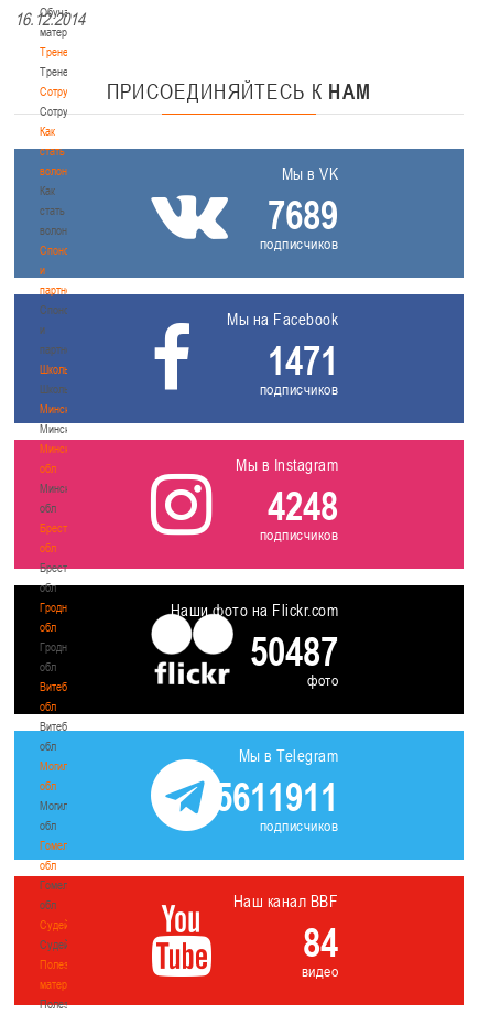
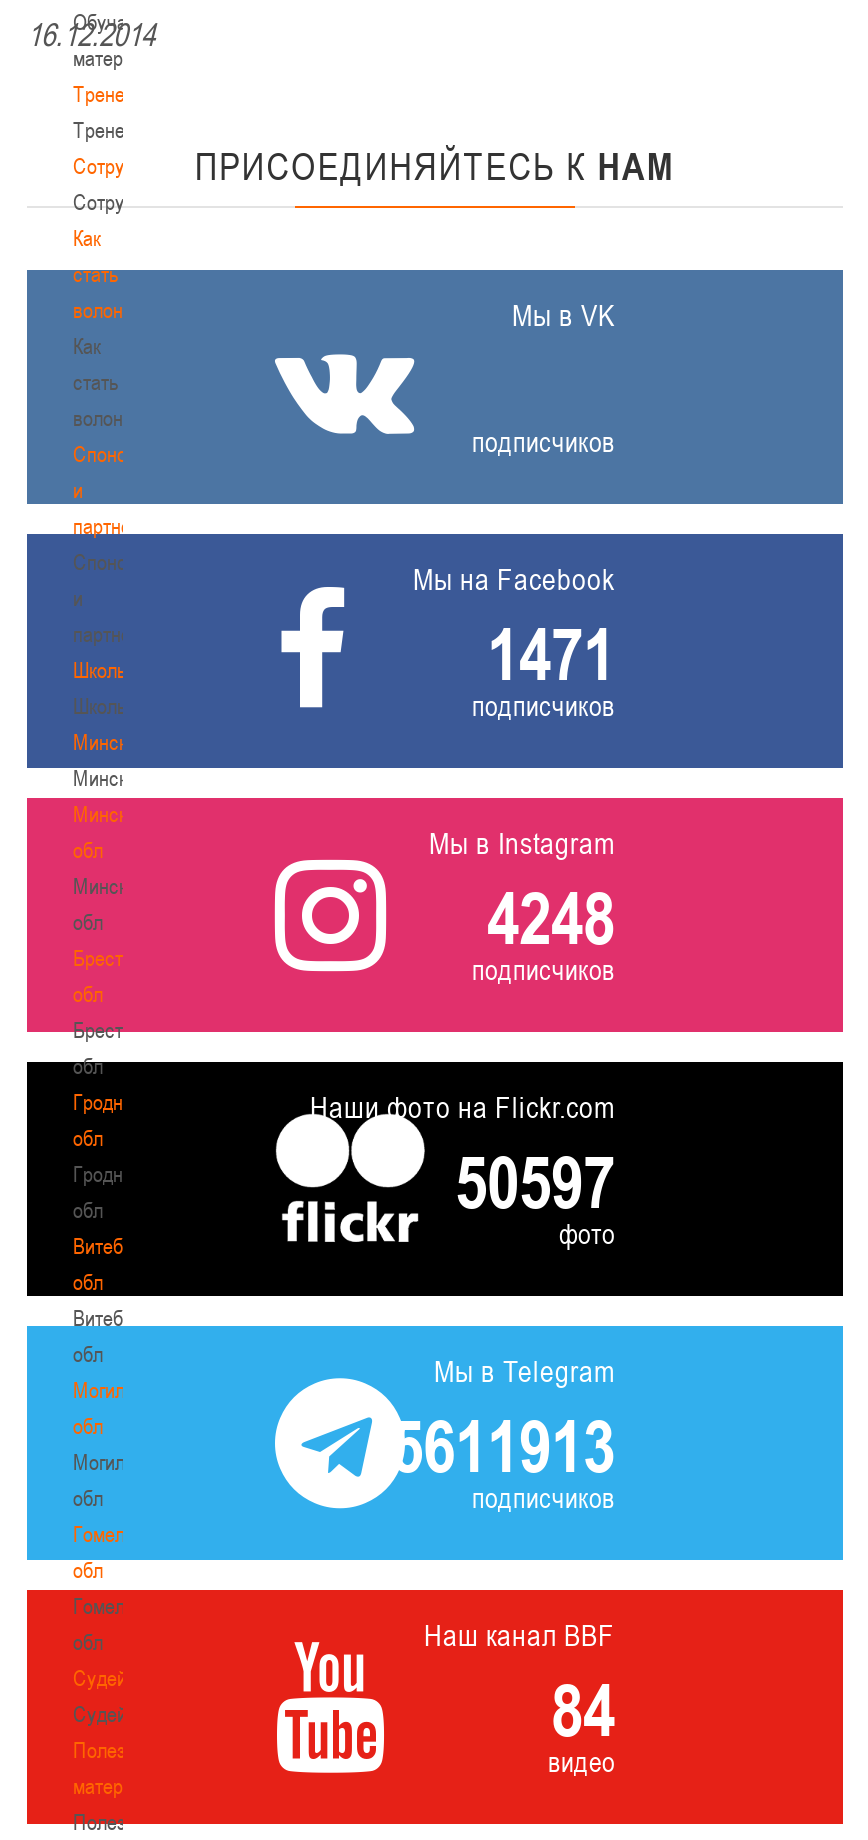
- 7689

- 50487
+ 50597

- 5611911
+ 5611913
